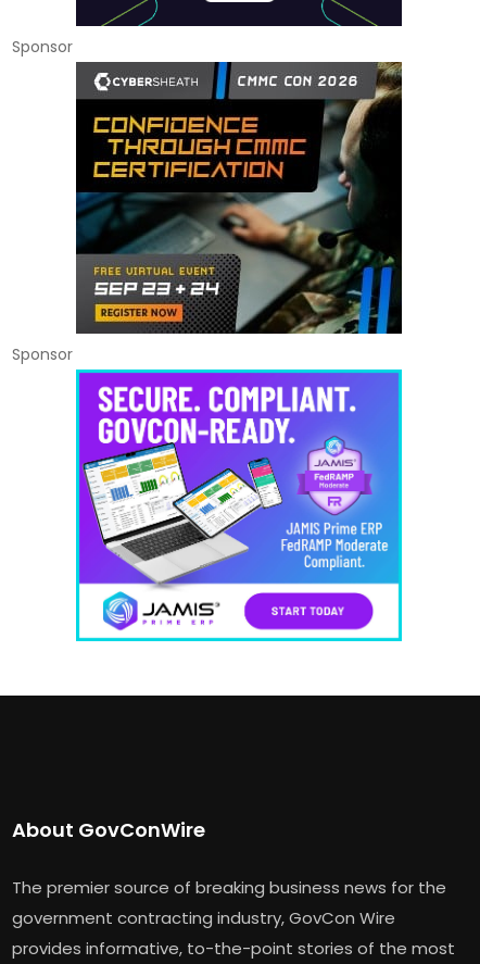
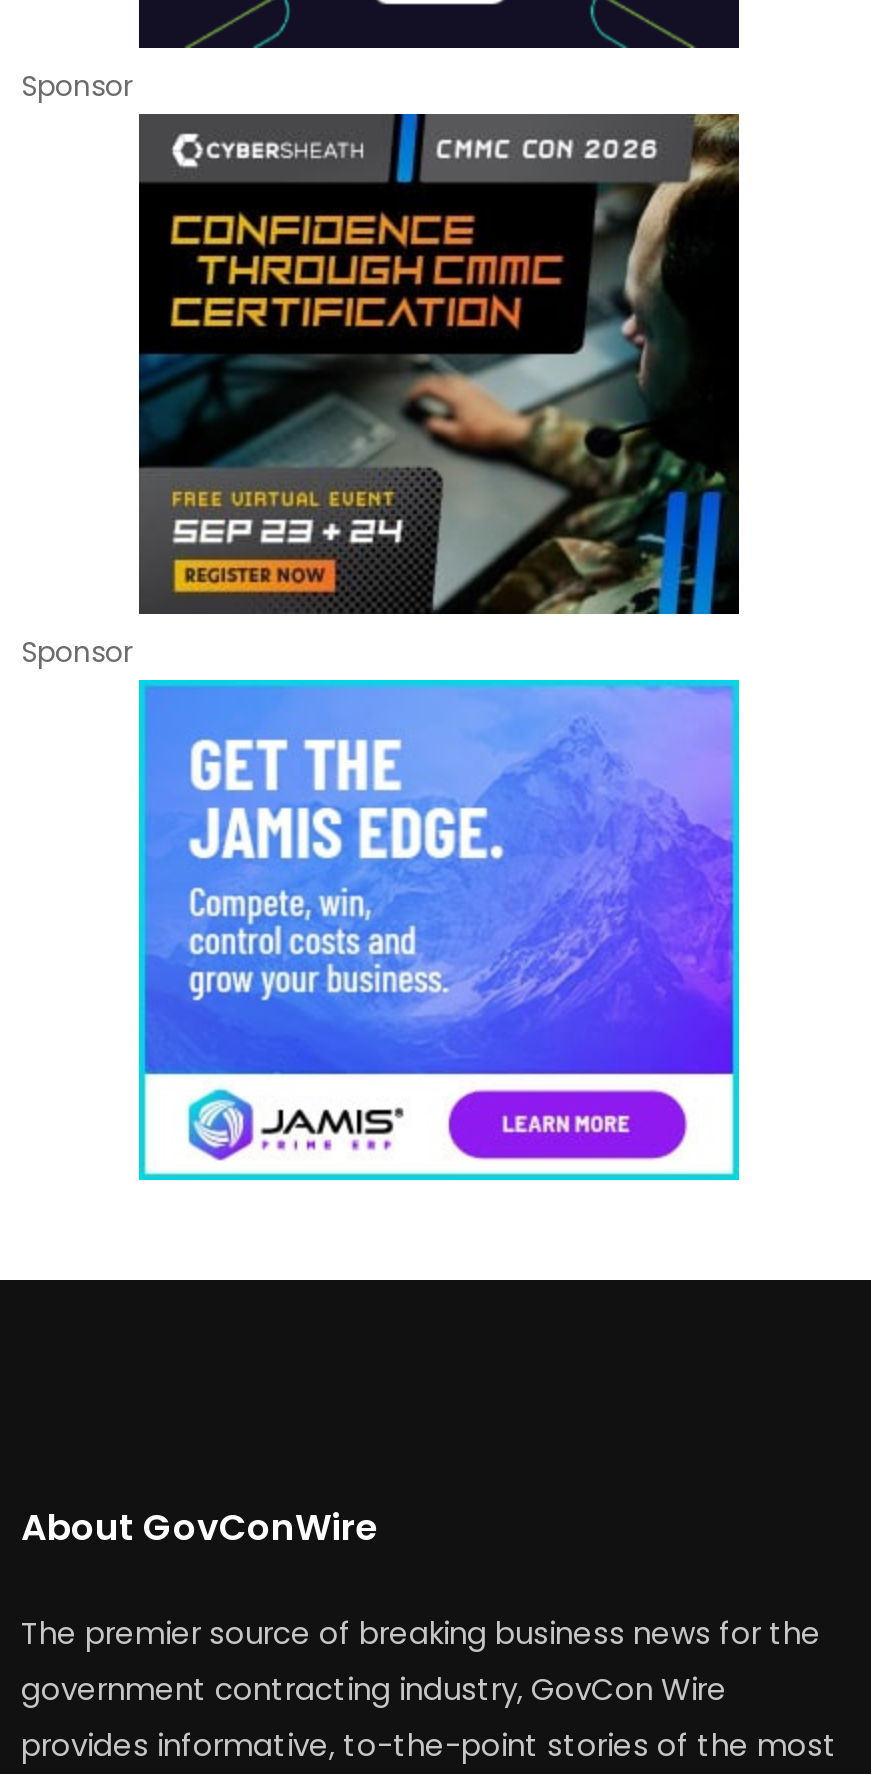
- [image]
+ [image]
